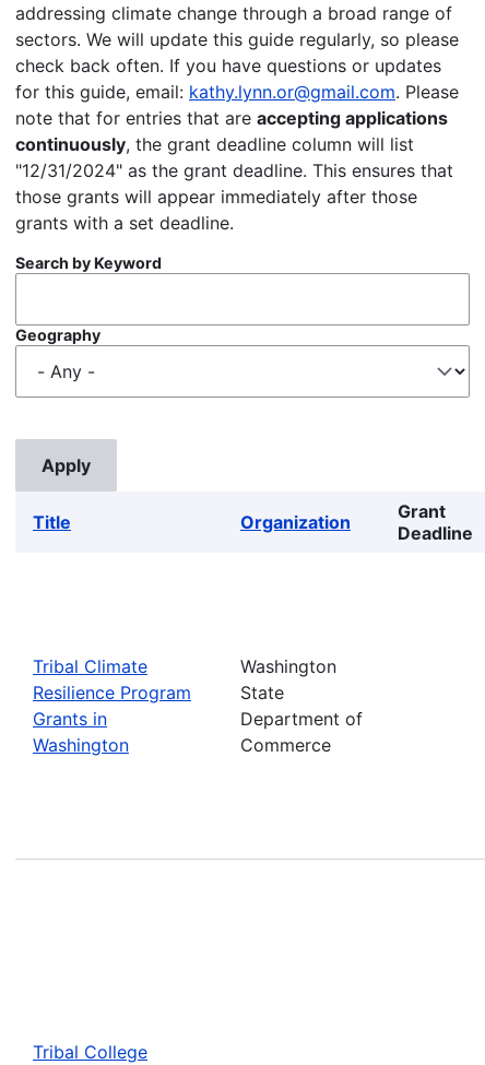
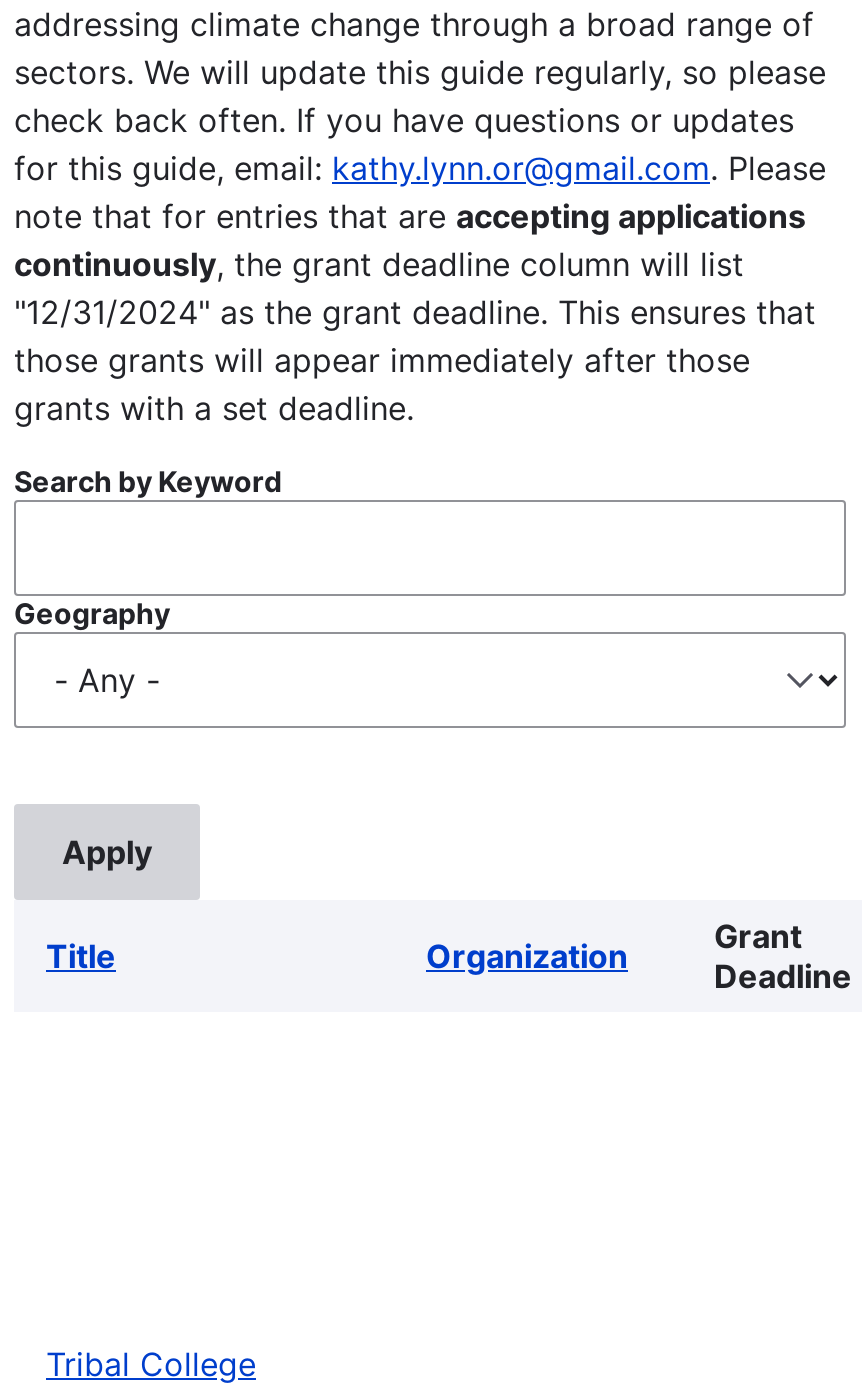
- Tribal Climate
- Resilience Program
- Grants in
- Washington

- Washington
- State
- Department of
- Commerce
